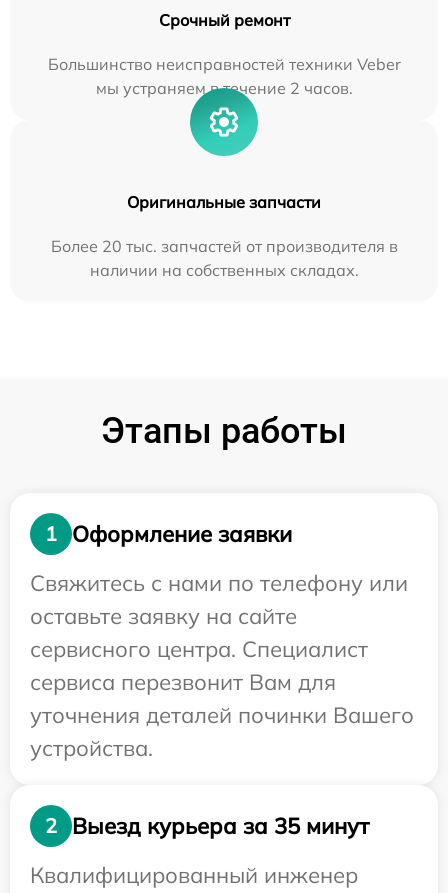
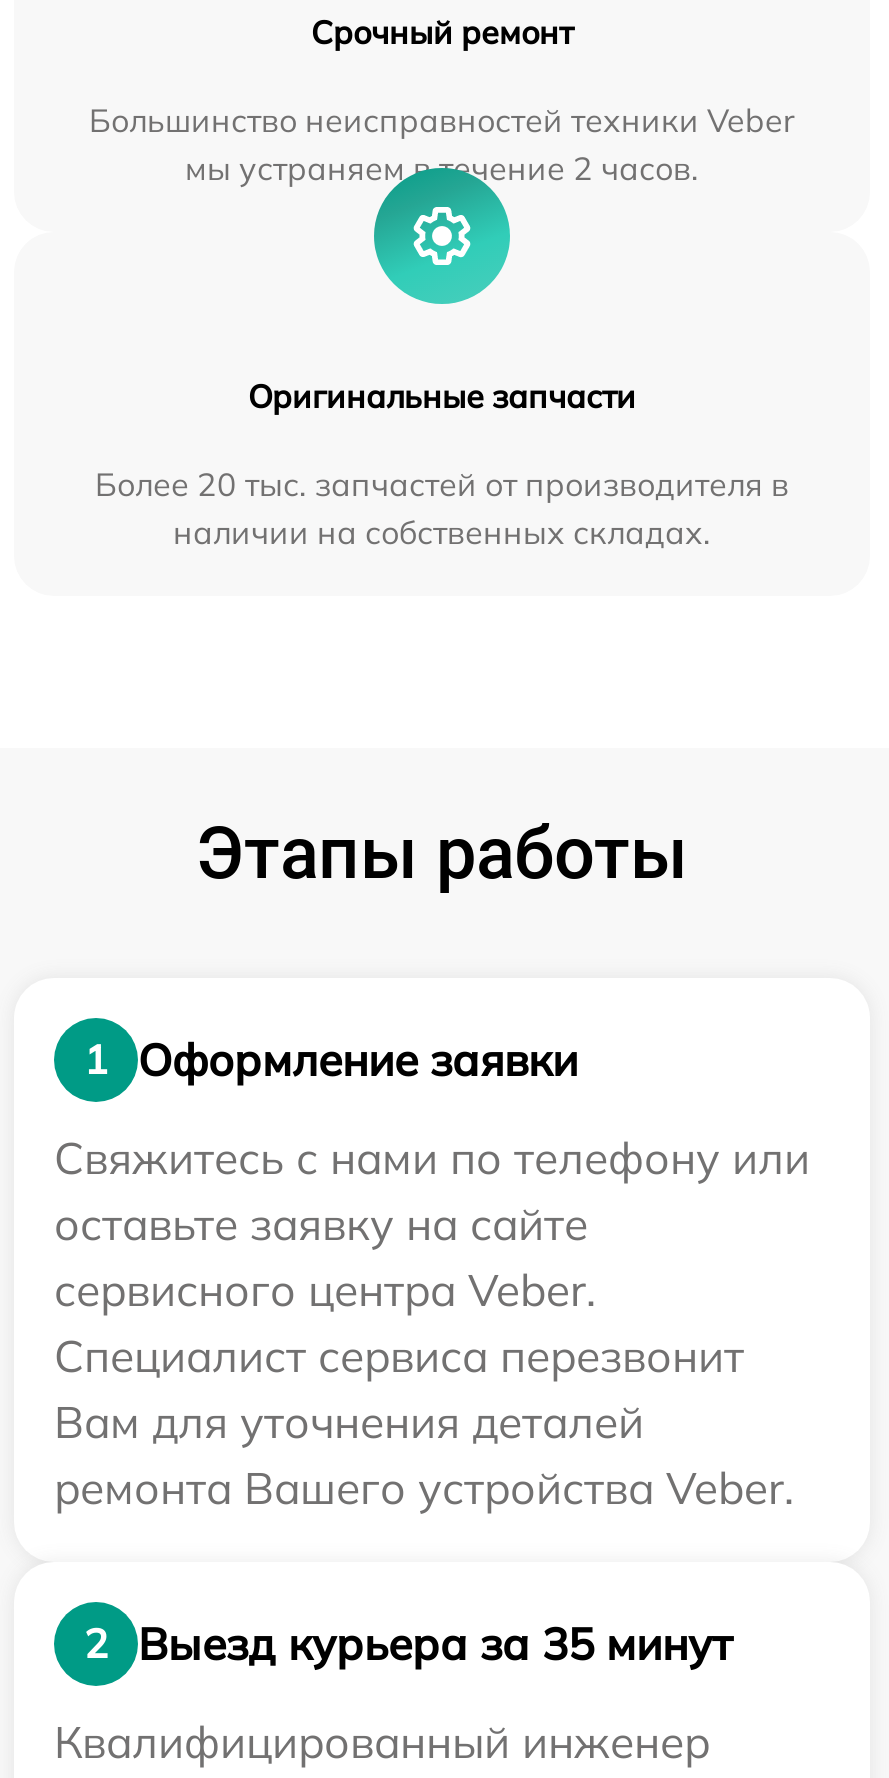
- сервисного центра. Специалист
- сервиса перезвонит Вам для
- уточнения деталей починки Вашего
- устройства.
+ сервисного центра Veber.
+ Специалист сервиса перезвонит
+ Вам для уточнения деталей
+ ремонта Вашего устройства Veber.
